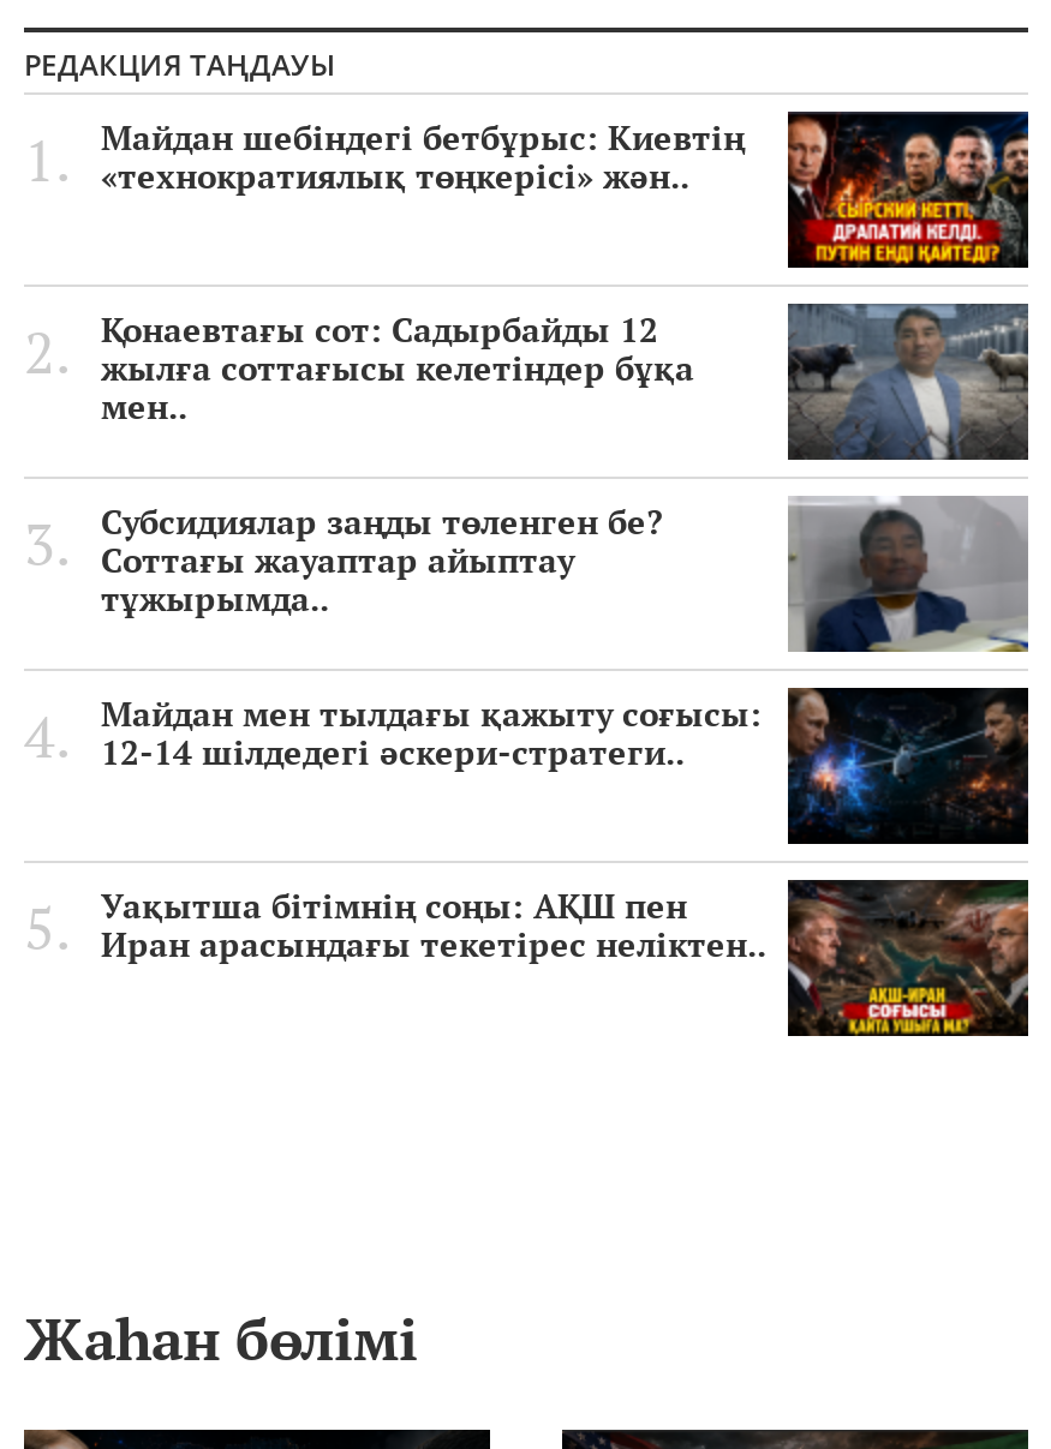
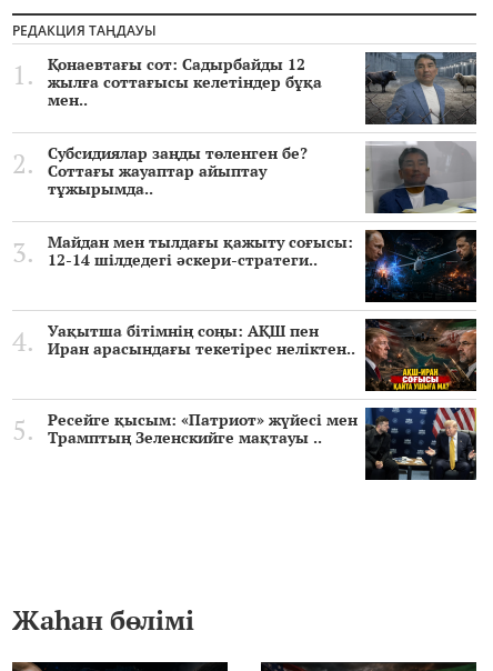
- [image]
- Майдан шебіндегі бетбұрыс: Киевтің
- «технократиялық төңкерісі» жән..

moved up: [image] | Қонаевтағы сот: Садырбайды 12 | жылға соттағысы келетіндер бұқа | ... | Уақытша бітімнің соңы: АҚШ пен | Иран арасындағы текетірес неліктен..

+ [image]
+ Ресейге қысым: «Патриот» жүйесі мен
+ Трамптың Зеленскийге мақтауы ..
